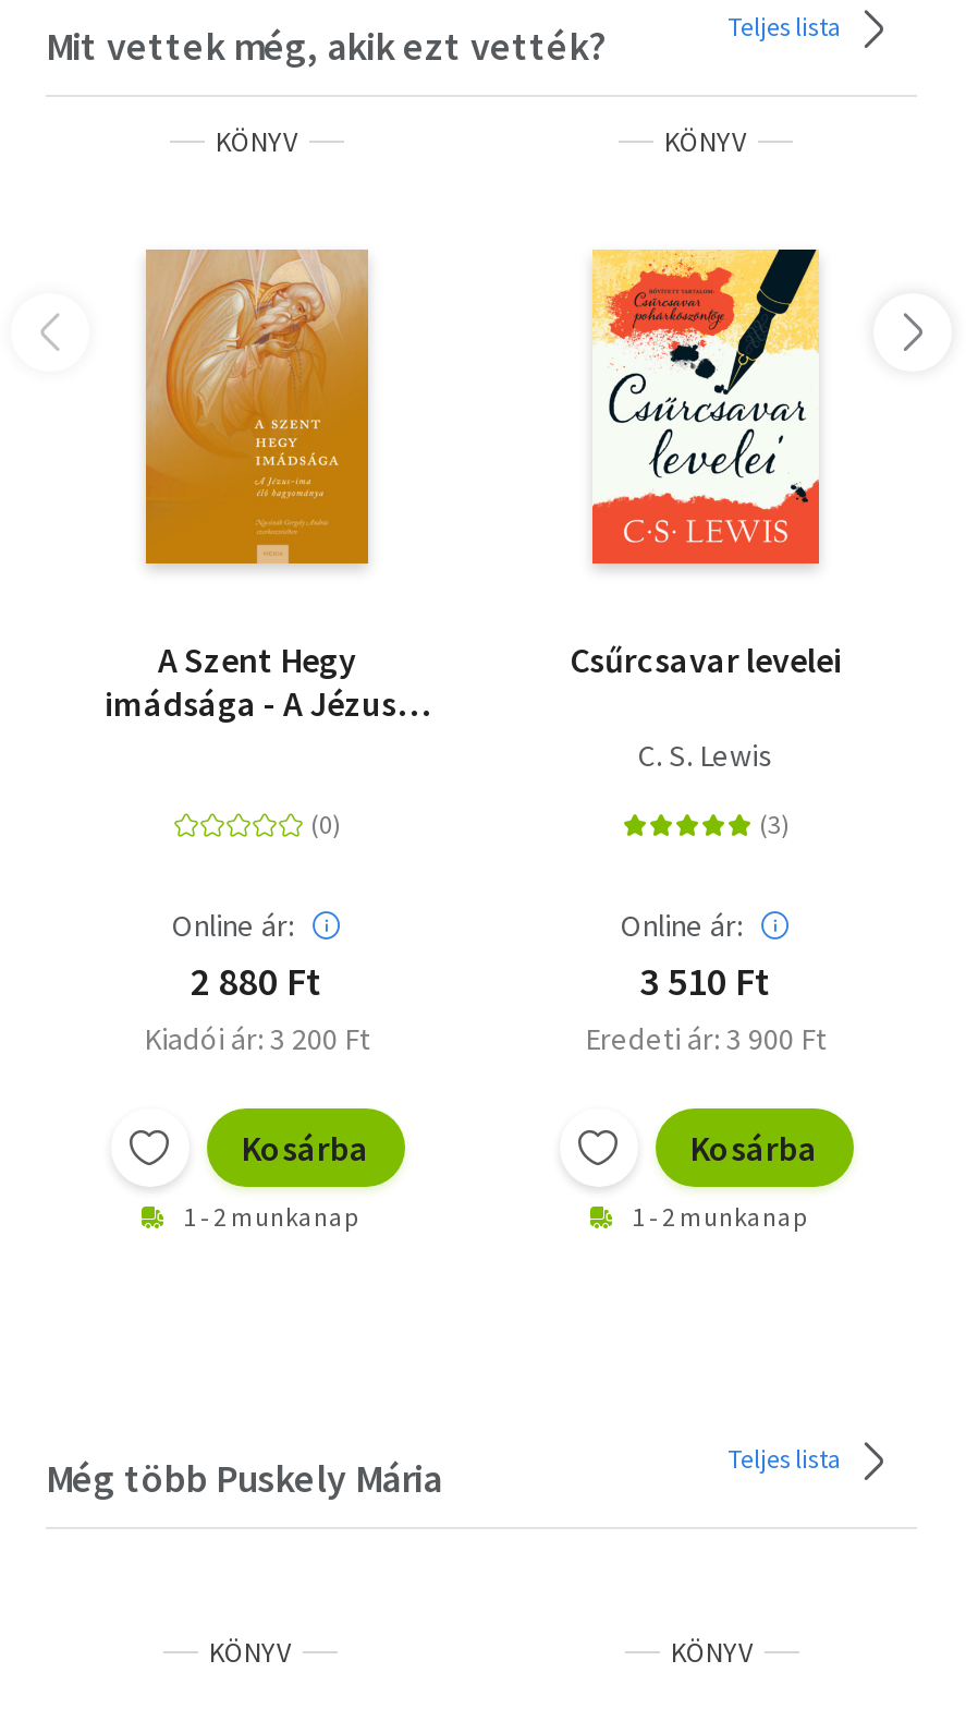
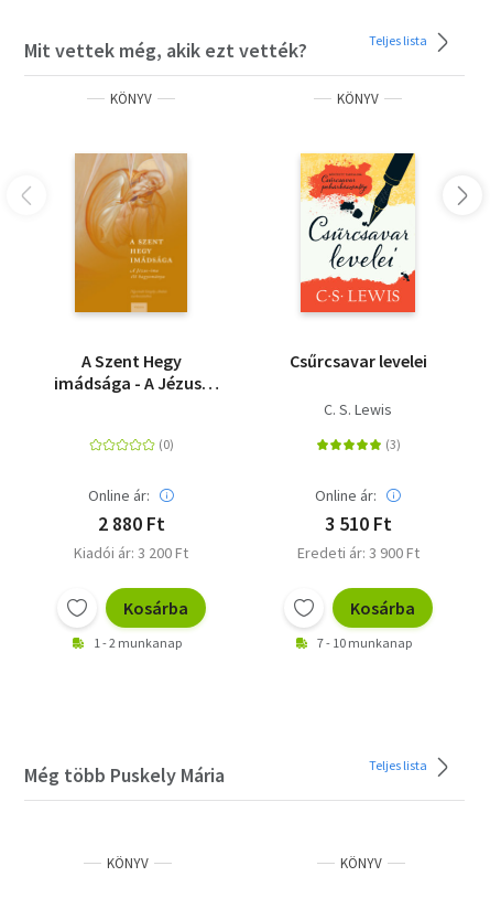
- 1 - 2 munkanap
+ 7 - 10 munkanap
